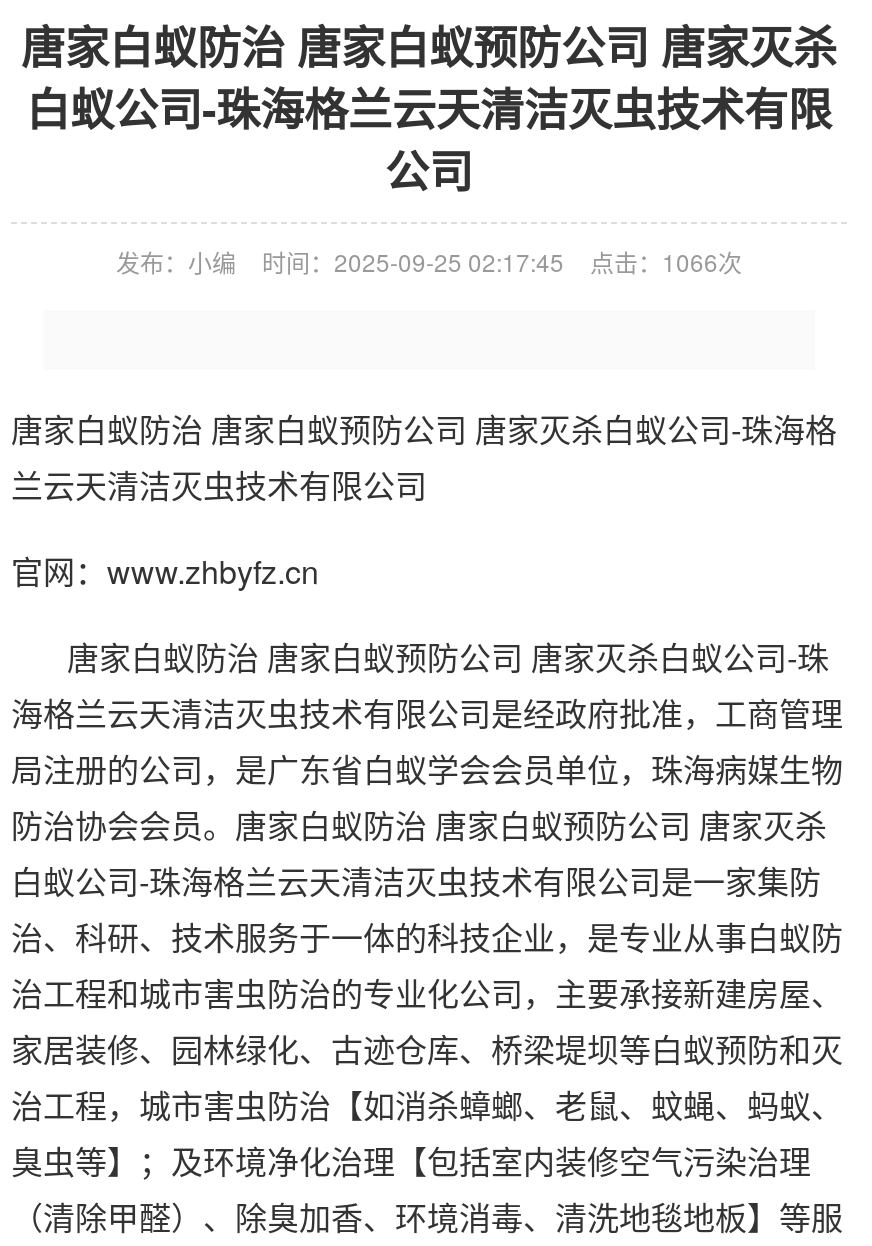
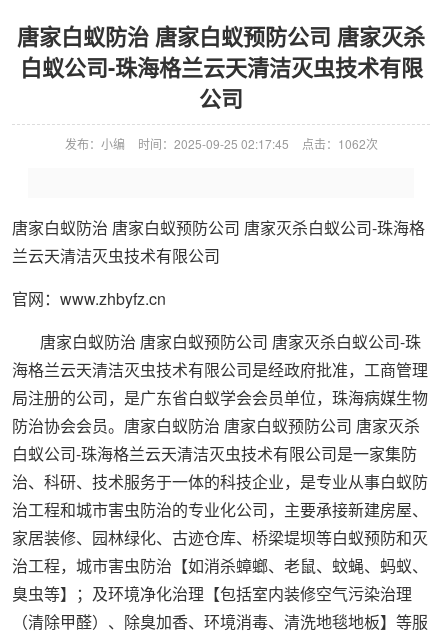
- 发布：小编 时间：2025-09-25 02:17:45 点击：1066次
+ 发布：小编 时间：2025-09-25 02:17:45 点击：1062次
